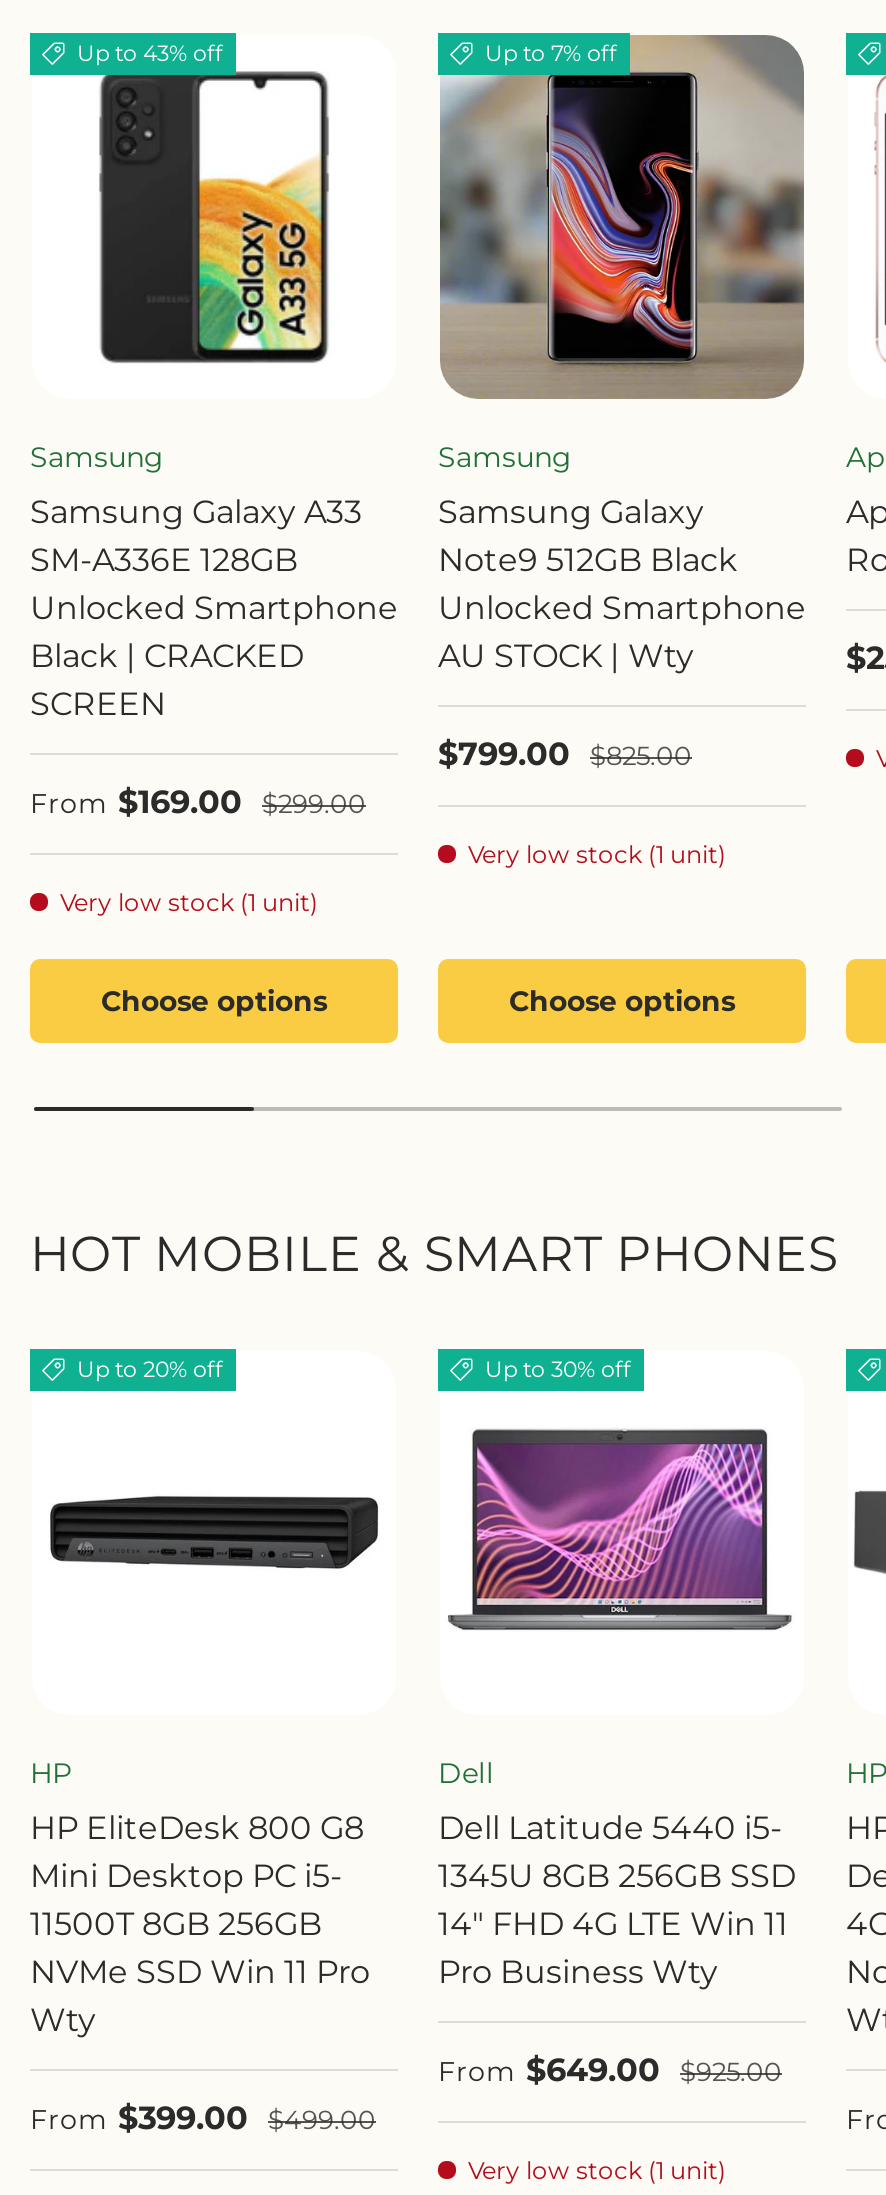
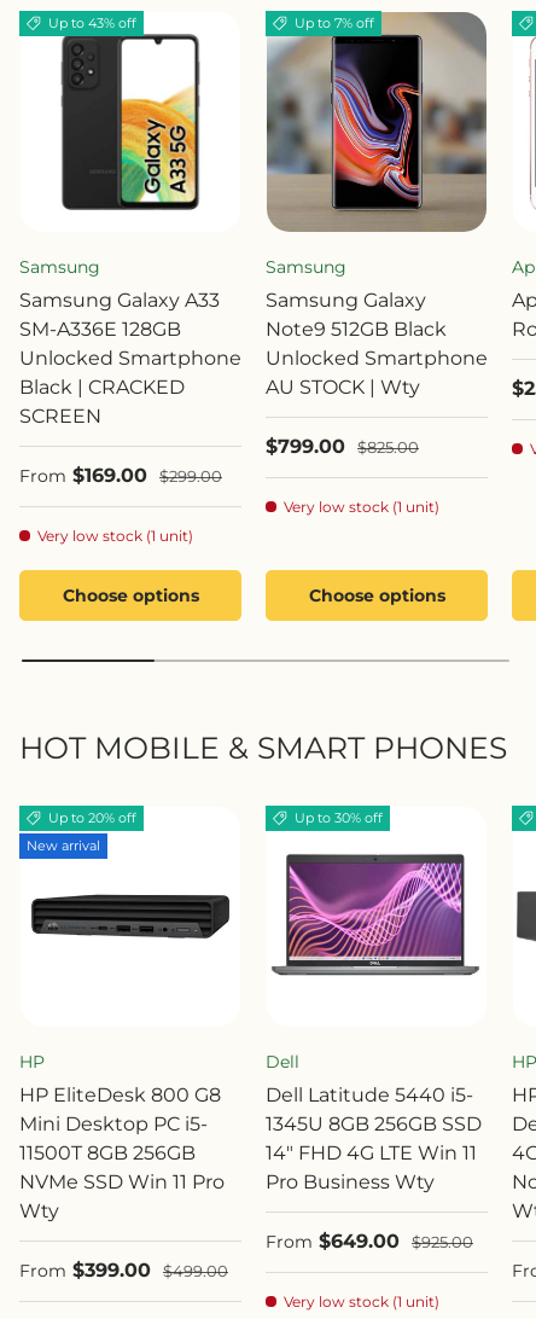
+ New arrival
